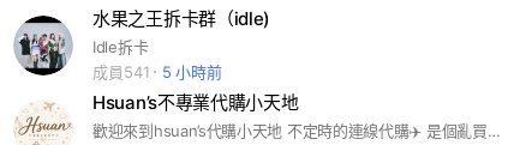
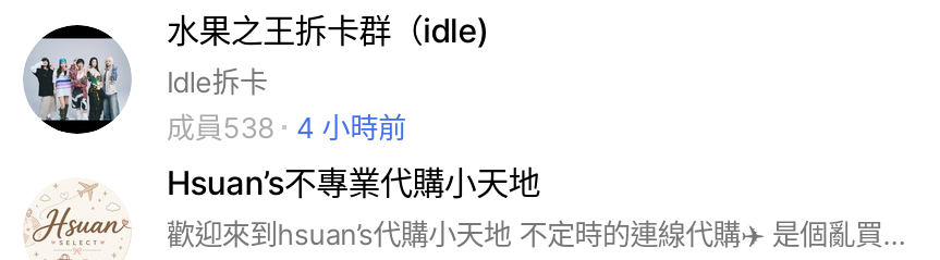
- 成員541
+ 成員538

- 5 小時前
+ 4 小時前
